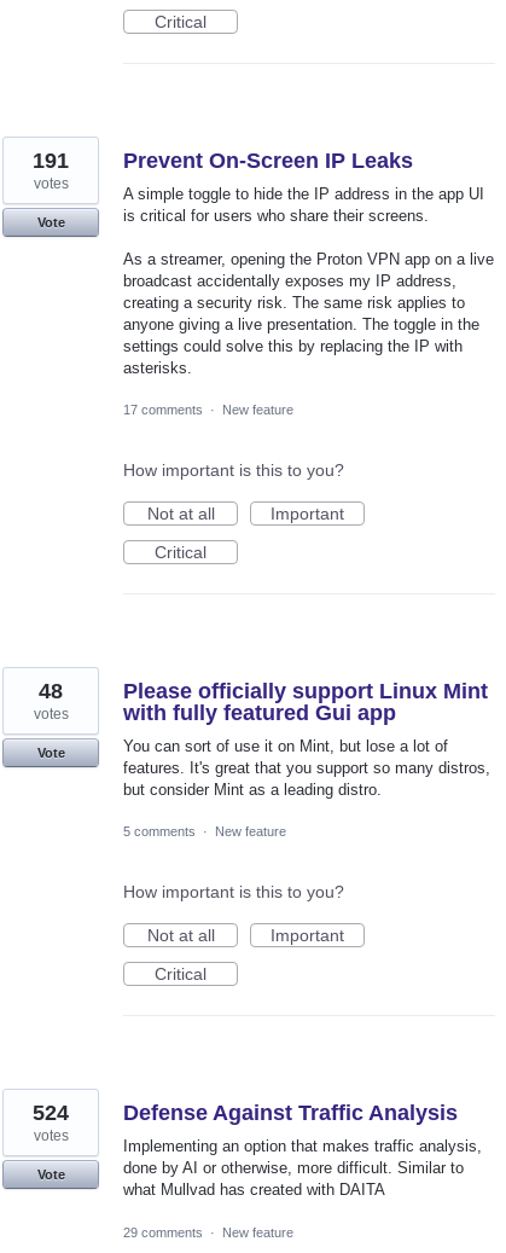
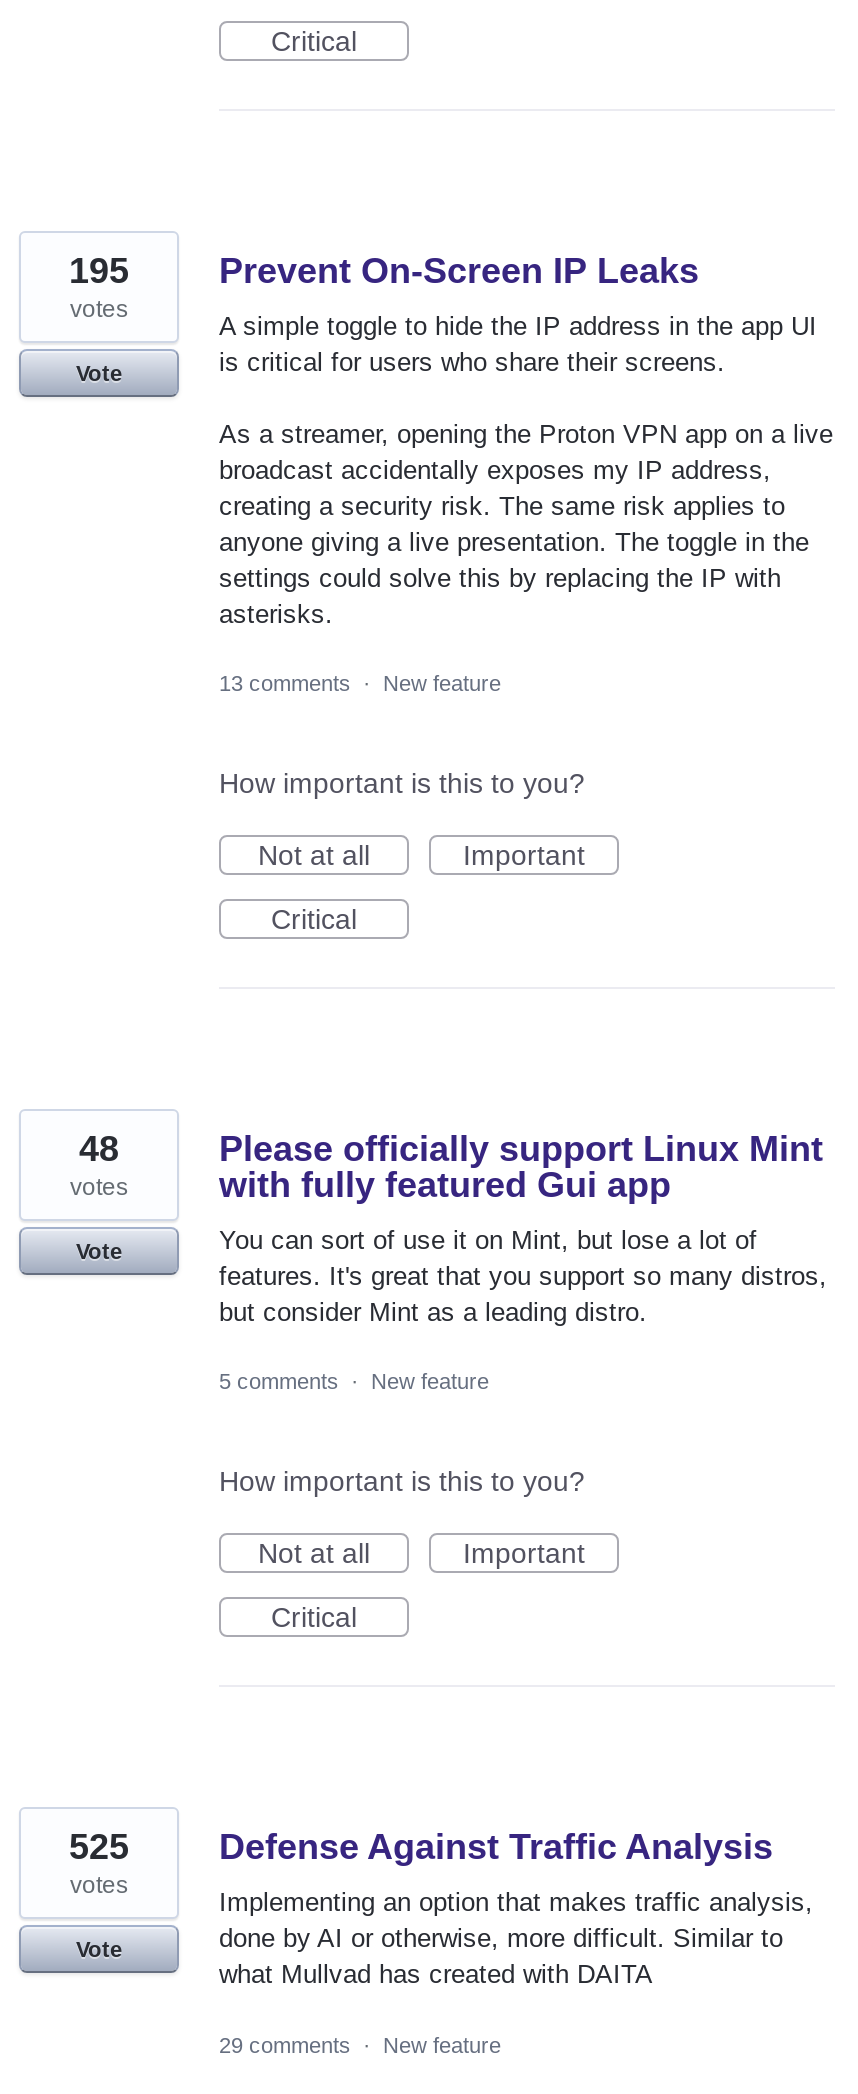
- 191
+ 195

- 17 comments · New feature
+ 13 comments · New feature

- 524
+ 525
